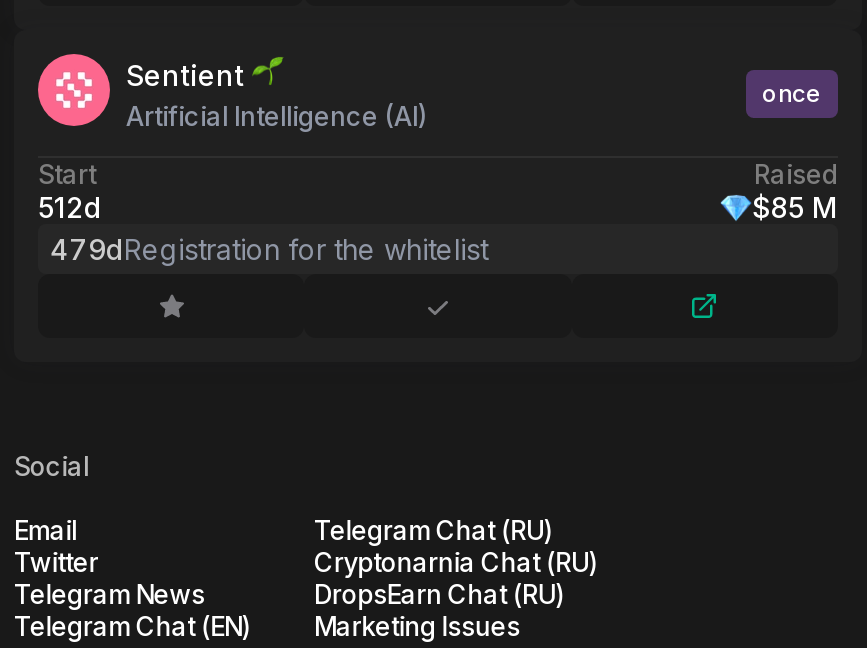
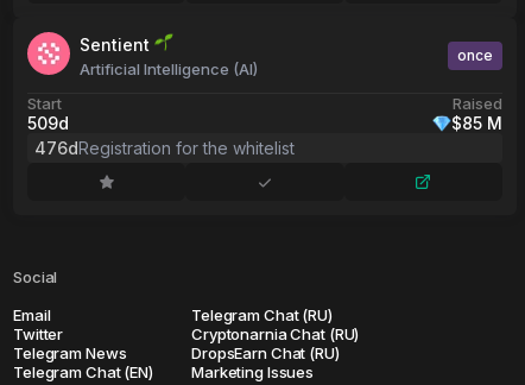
- 512d
+ 509d

- 479dRegistration for the whitelist
+ 476dRegistration for the whitelist
